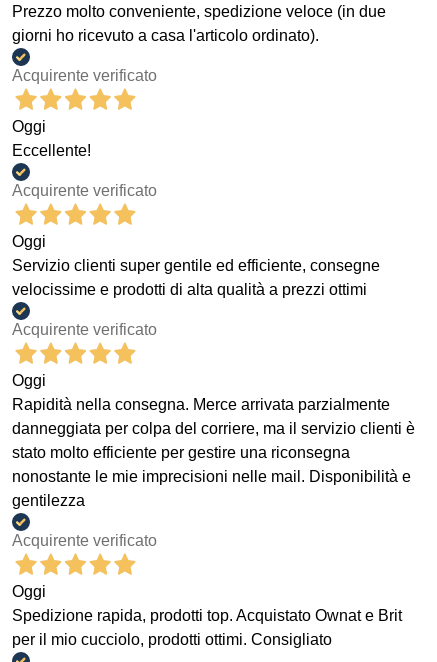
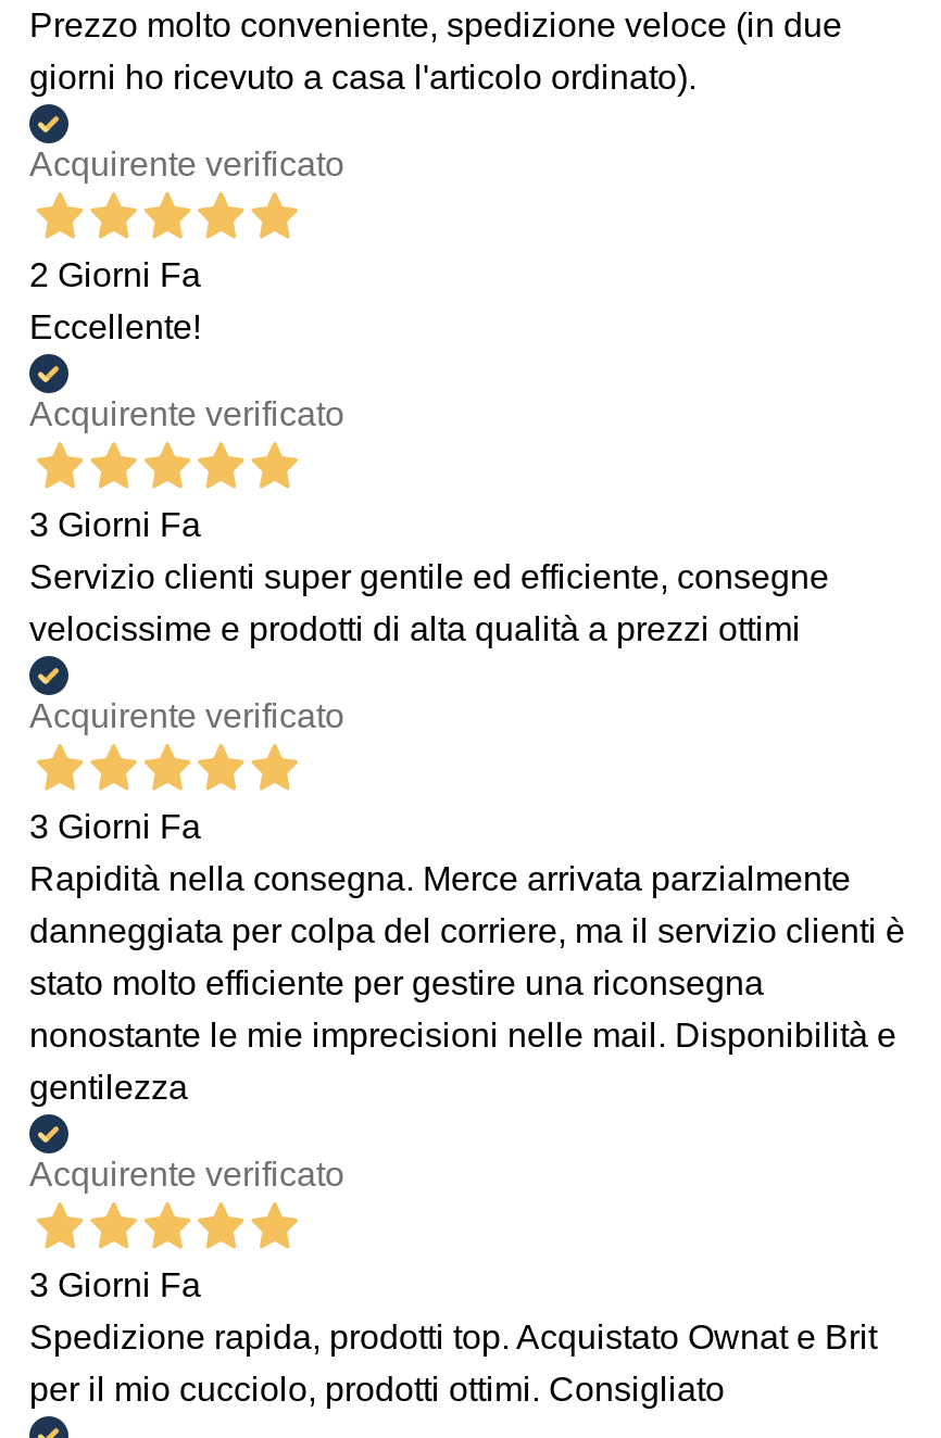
- Oggi
+ 2 Giorni Fa

- Oggi
+ 3 Giorni Fa

- Oggi
+ 3 Giorni Fa

- Oggi
+ 3 Giorni Fa
